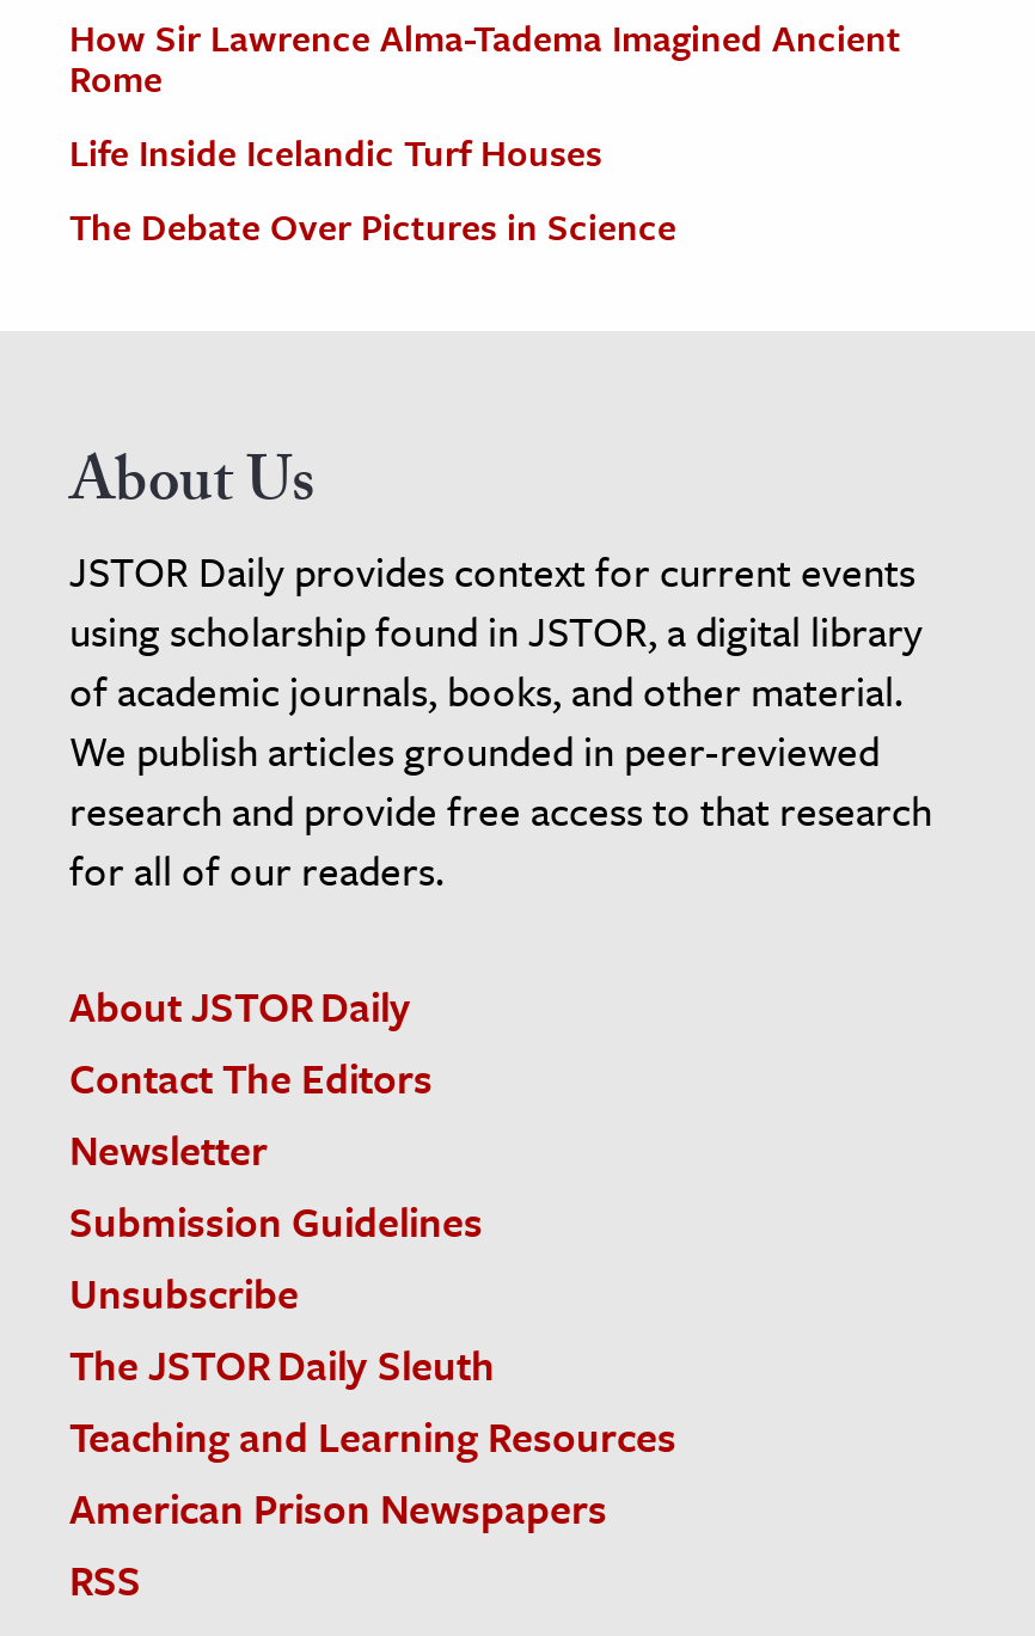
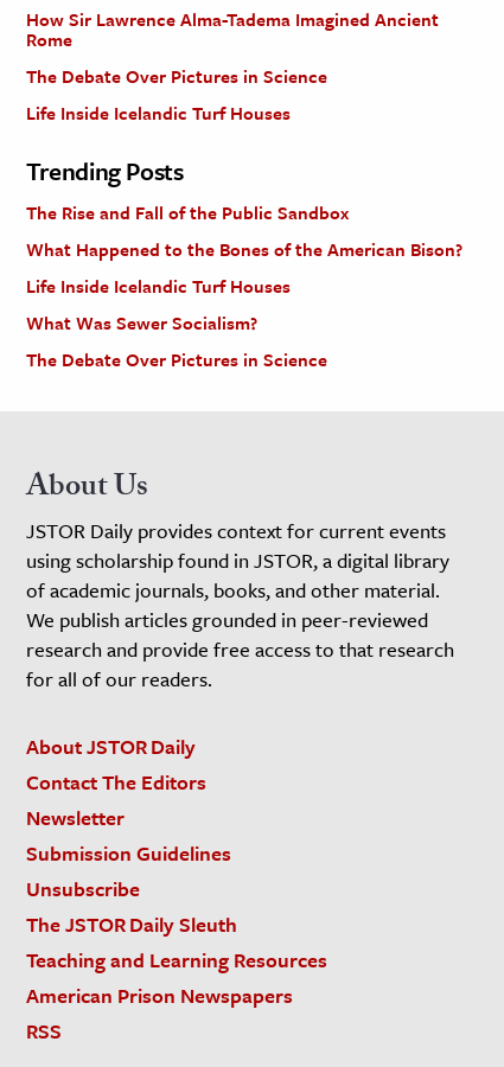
+ The Debate Over Pictures in Science

+ Trending Posts
+ The Rise and Fall of the Public Sandbox
+ What Happened to the Bones of the American Bison?
+ Life Inside Icelandic Turf Houses
+ What Was Sewer Socialism?
